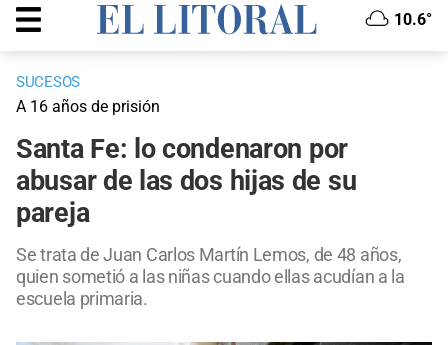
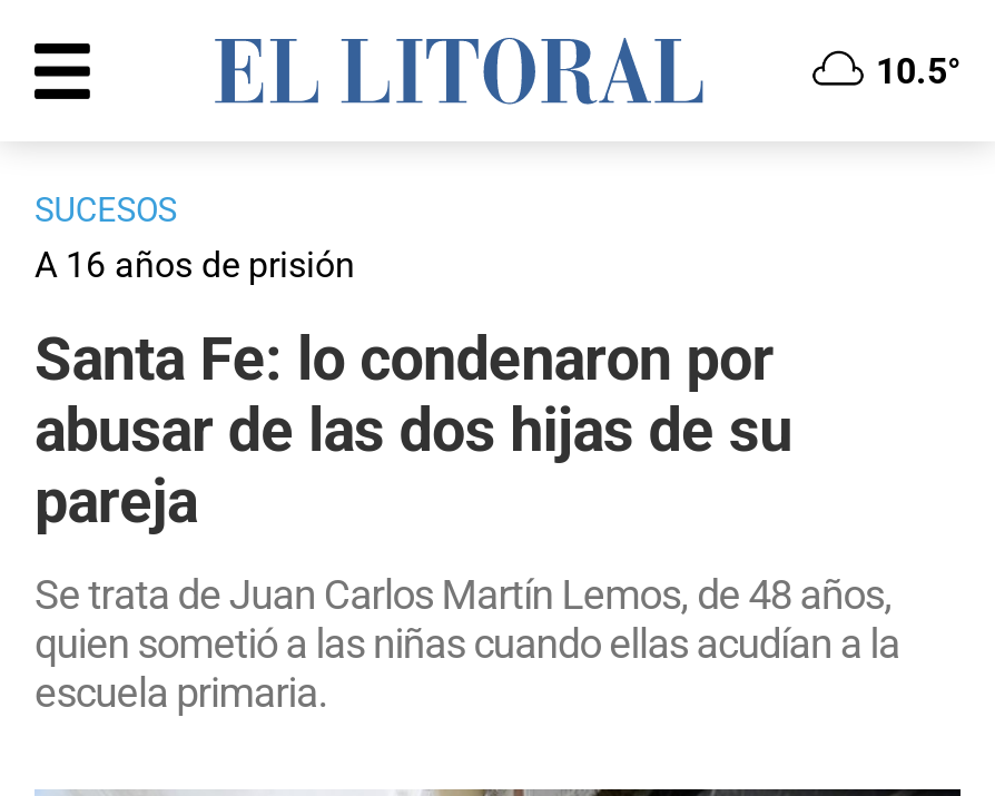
- 10.6°
+ 10.5°
